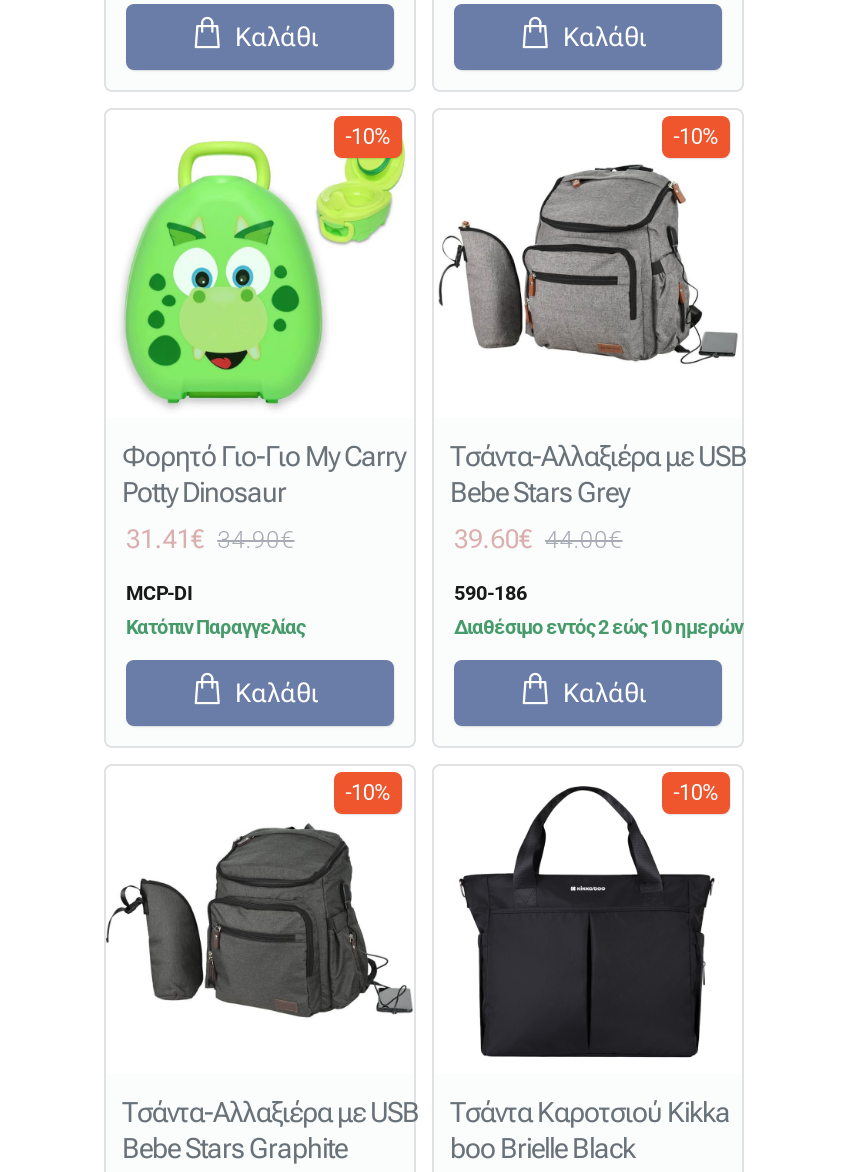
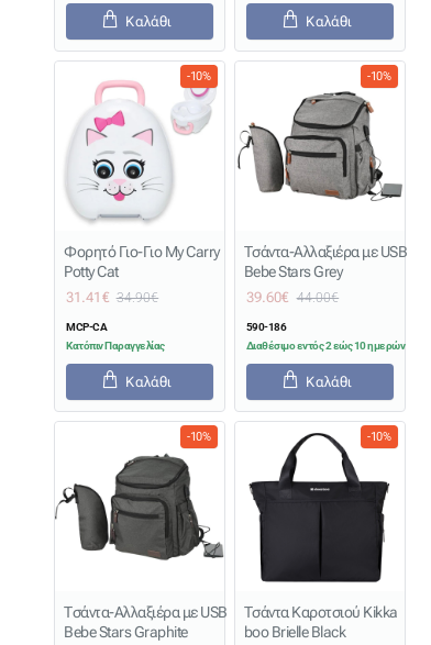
- [image]
- Potty Dinosaur
+ [image]
+ Potty Cat

- MCP-DI
+ MCP-CA
